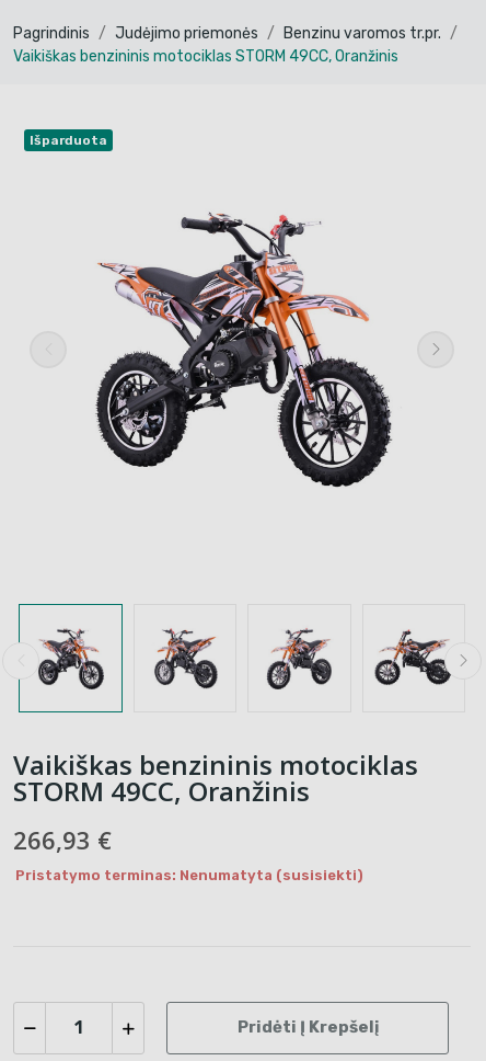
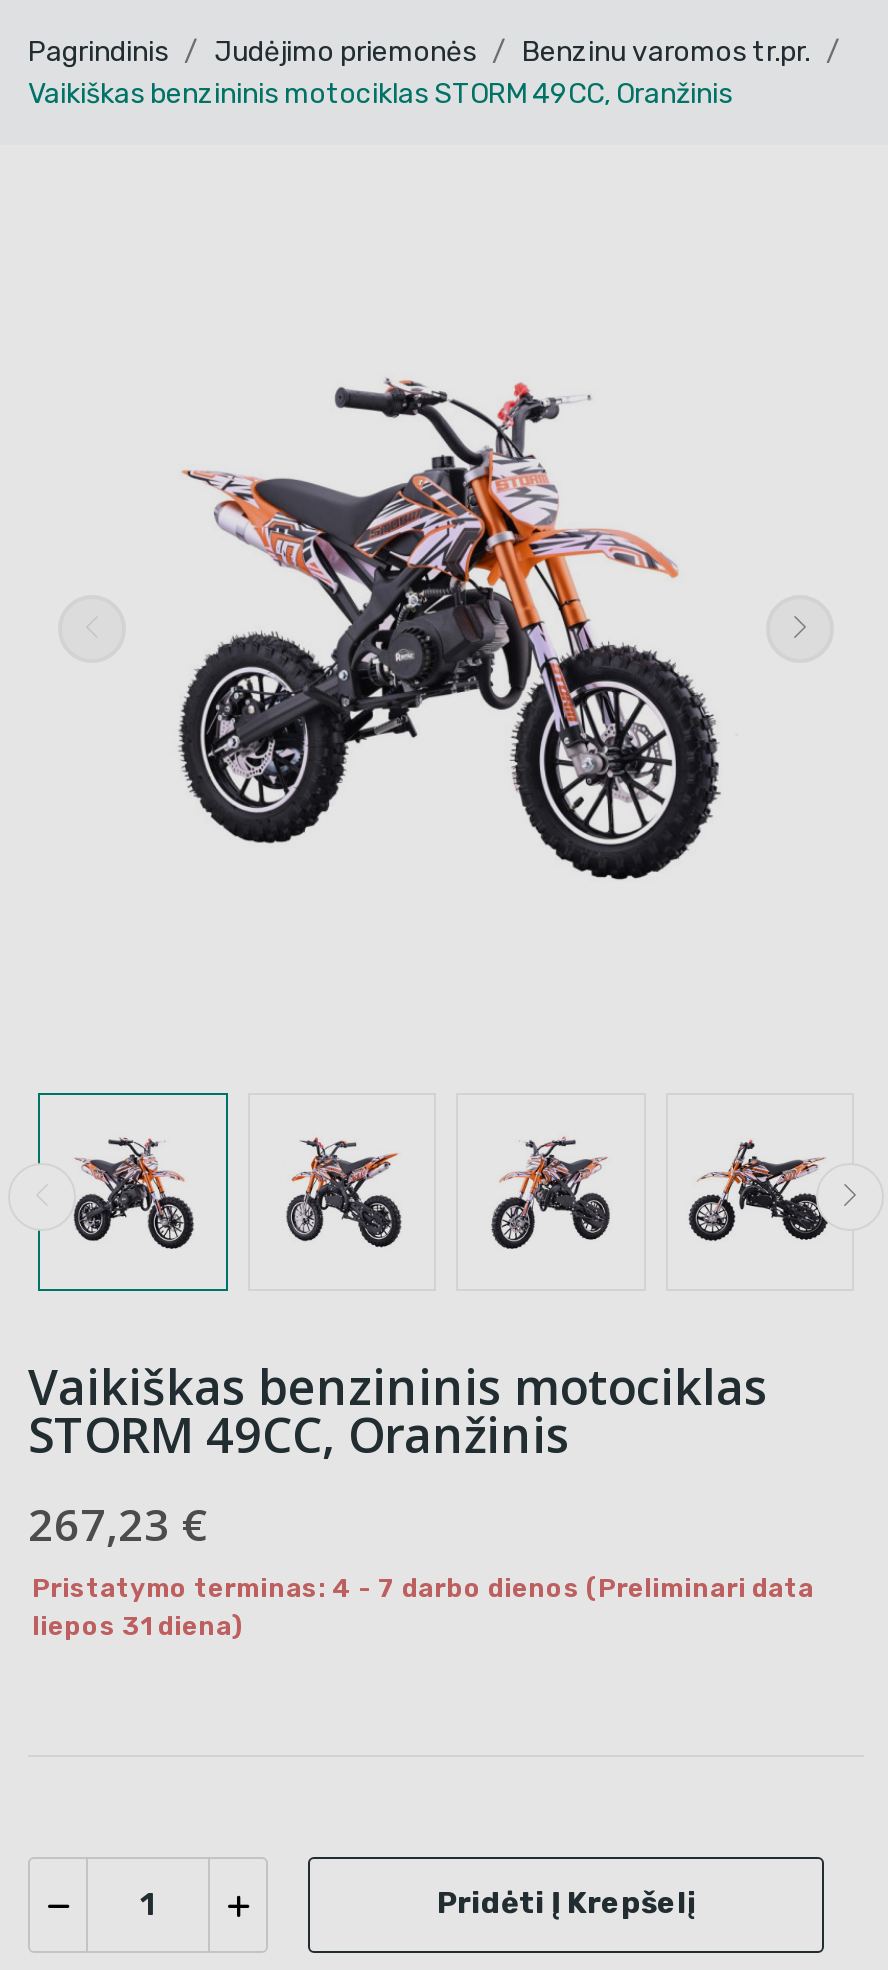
- Išparduota

- 266,93 €
- Pristatymo terminas: Nenumatyta (susisiekti)
+ 267,23 €
+ Pristatymo terminas: 4 - 7 darbo dienos (Preliminari data
+ liepos 31 diena)
